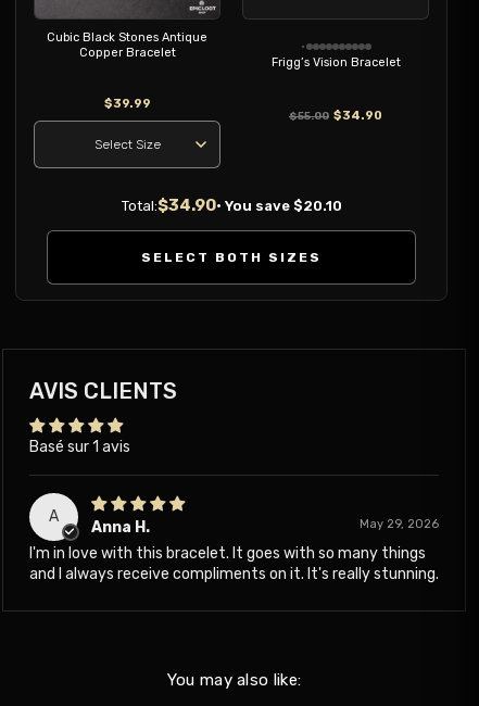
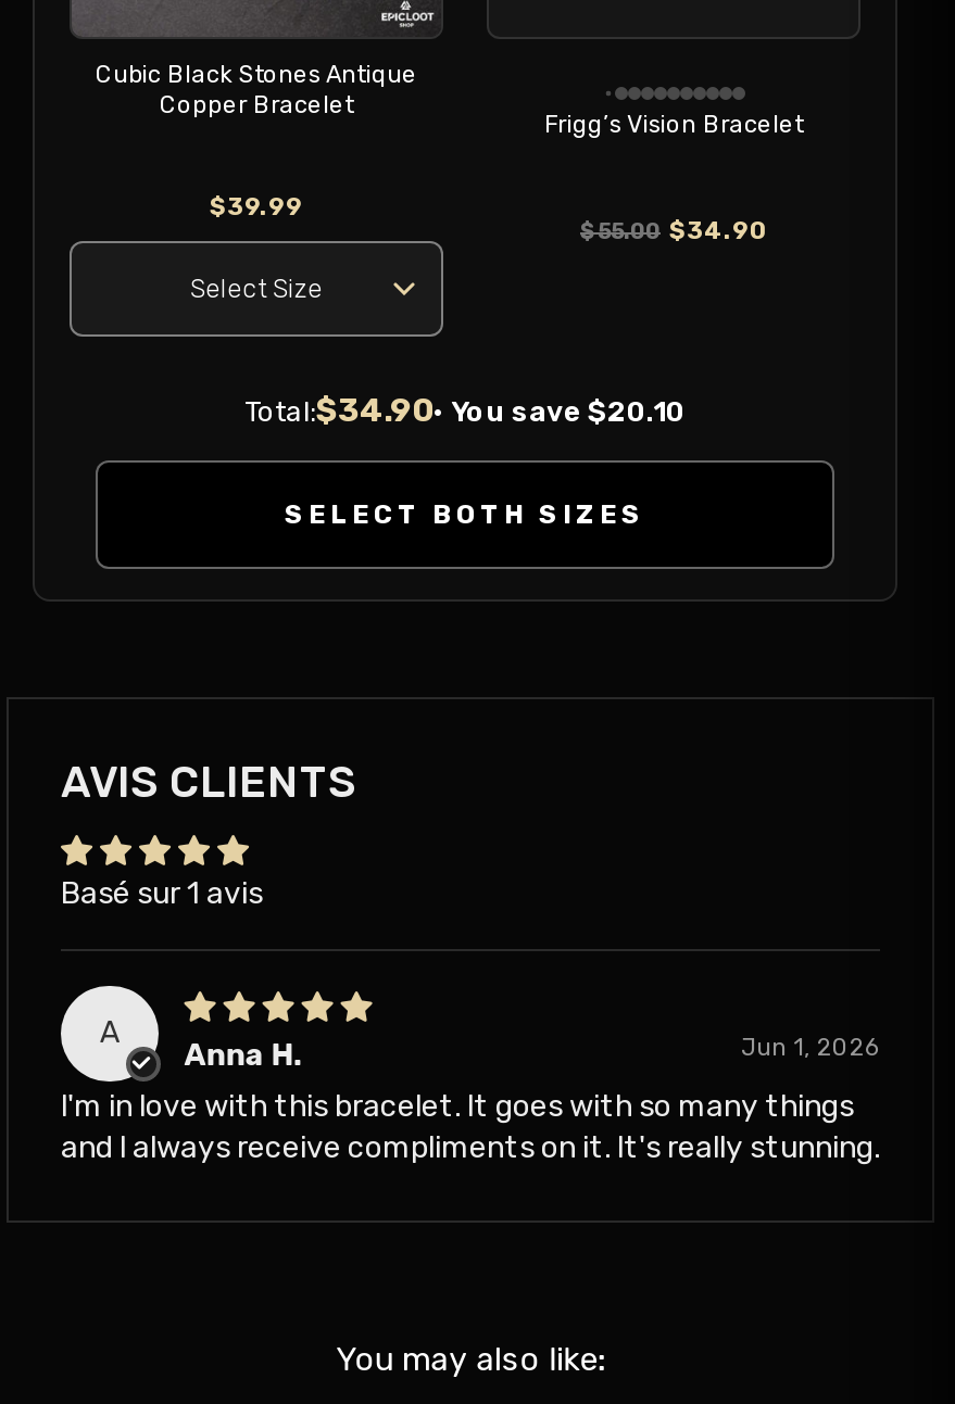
- May 29, 2026
+ Jun 1, 2026
